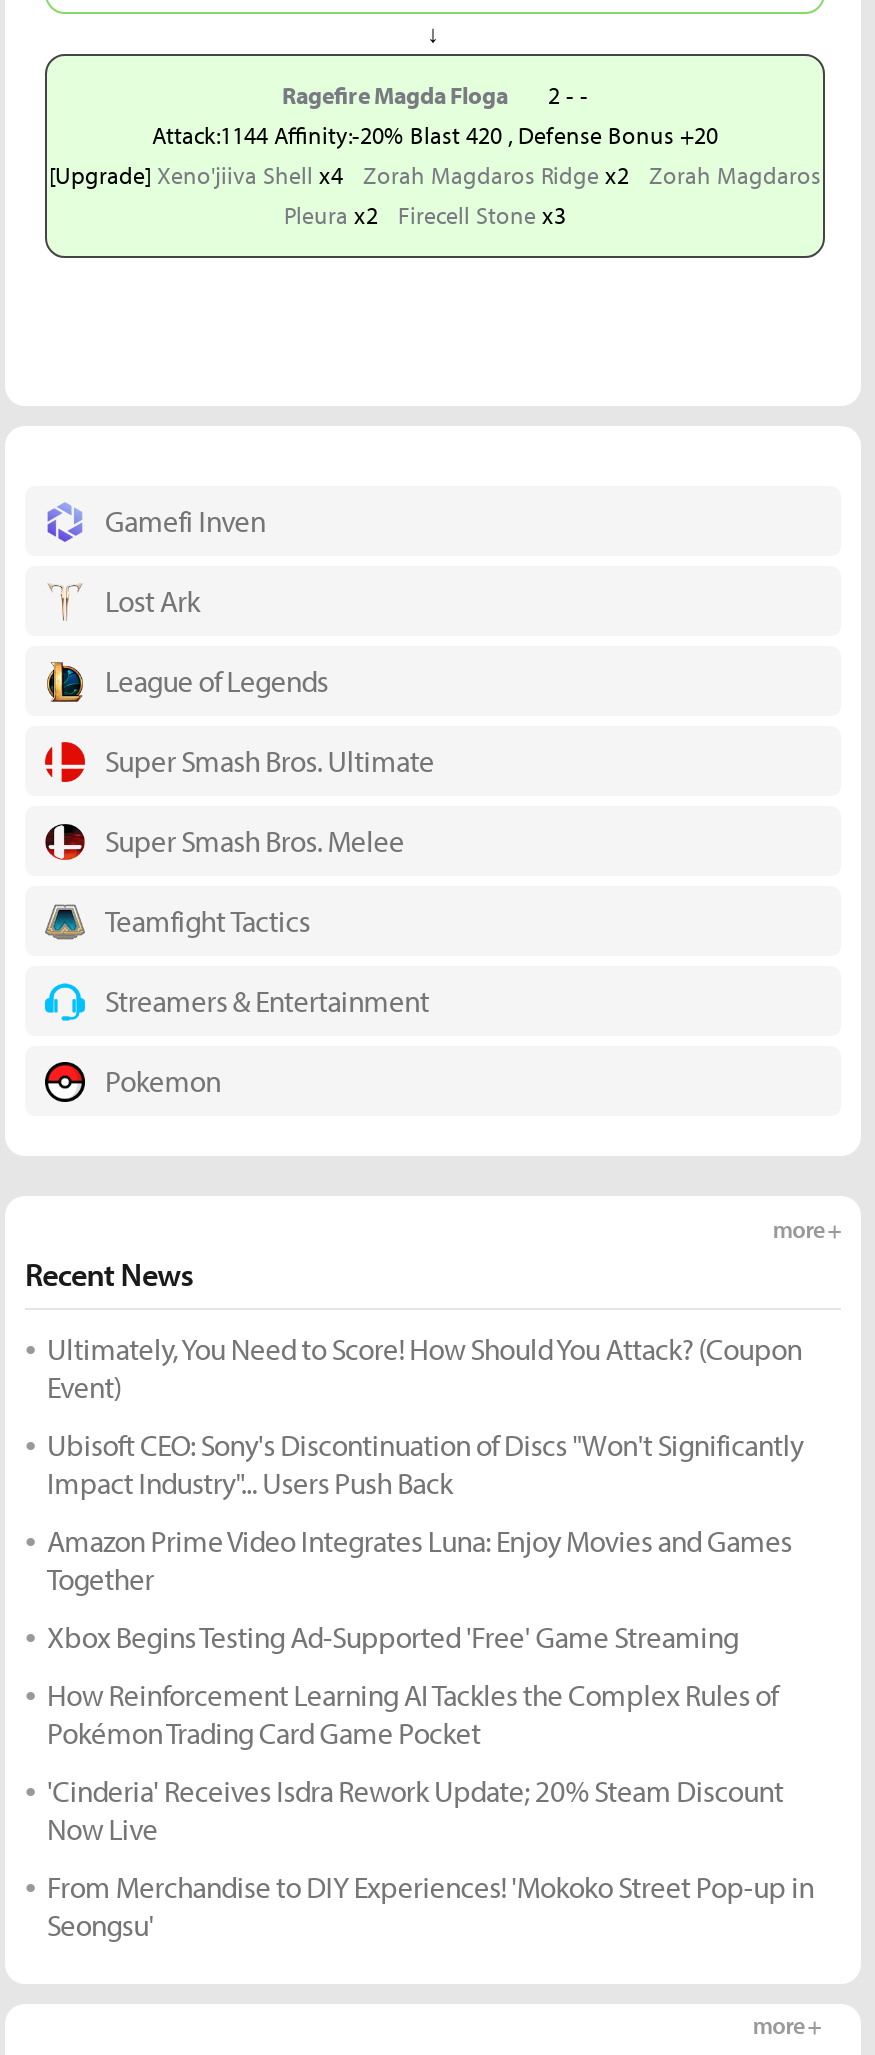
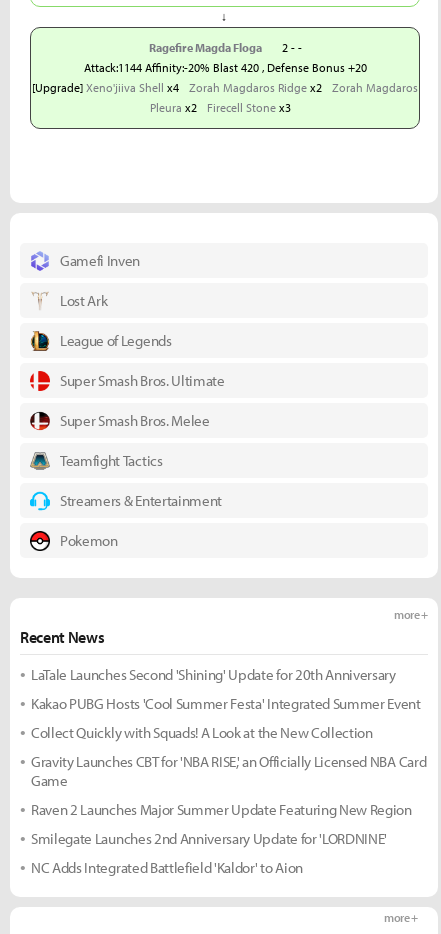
- Ultimately, You Need to Score! How Should You Attack? (Coupon
- Event)
+ LaTale Launches Second 'Shining' Update for 20th Anniversary

- Ubisoft CEO: Sony's Discontinuation of Discs "Won't Significantly
- Impact Industry"... Users Push Back
+ Kakao PUBG Hosts 'Cool Summer Festa' Integrated Summer Event

- Amazon Prime Video Integrates Luna: Enjoy Movies and Games
- Together
+ Collect Quickly with Squads! A Look at the New Collection

- Xbox Begins Testing Ad-Supported 'Free' Game Streaming
+ Gravity Launches CBT for 'NBA RISE,' an Officially Licensed NBA Card
+ Game

- How Reinforcement Learning AI Tackles the Complex Rules of
- Pokémon Trading Card Game Pocket
+ Raven 2 Launches Major Summer Update Featuring New Region

- 'Cinderia' Receives Isdra Rework Update; 20% Steam Discount
- Now Live
+ Smilegate Launches 2nd Anniversary Update for 'LORDNINE'

- From Merchandise to DIY Experiences! 'Mokoko Street Pop-up in
- Seongsu'
+ NC Adds Integrated Battlefield 'Kaldor' to Aion
